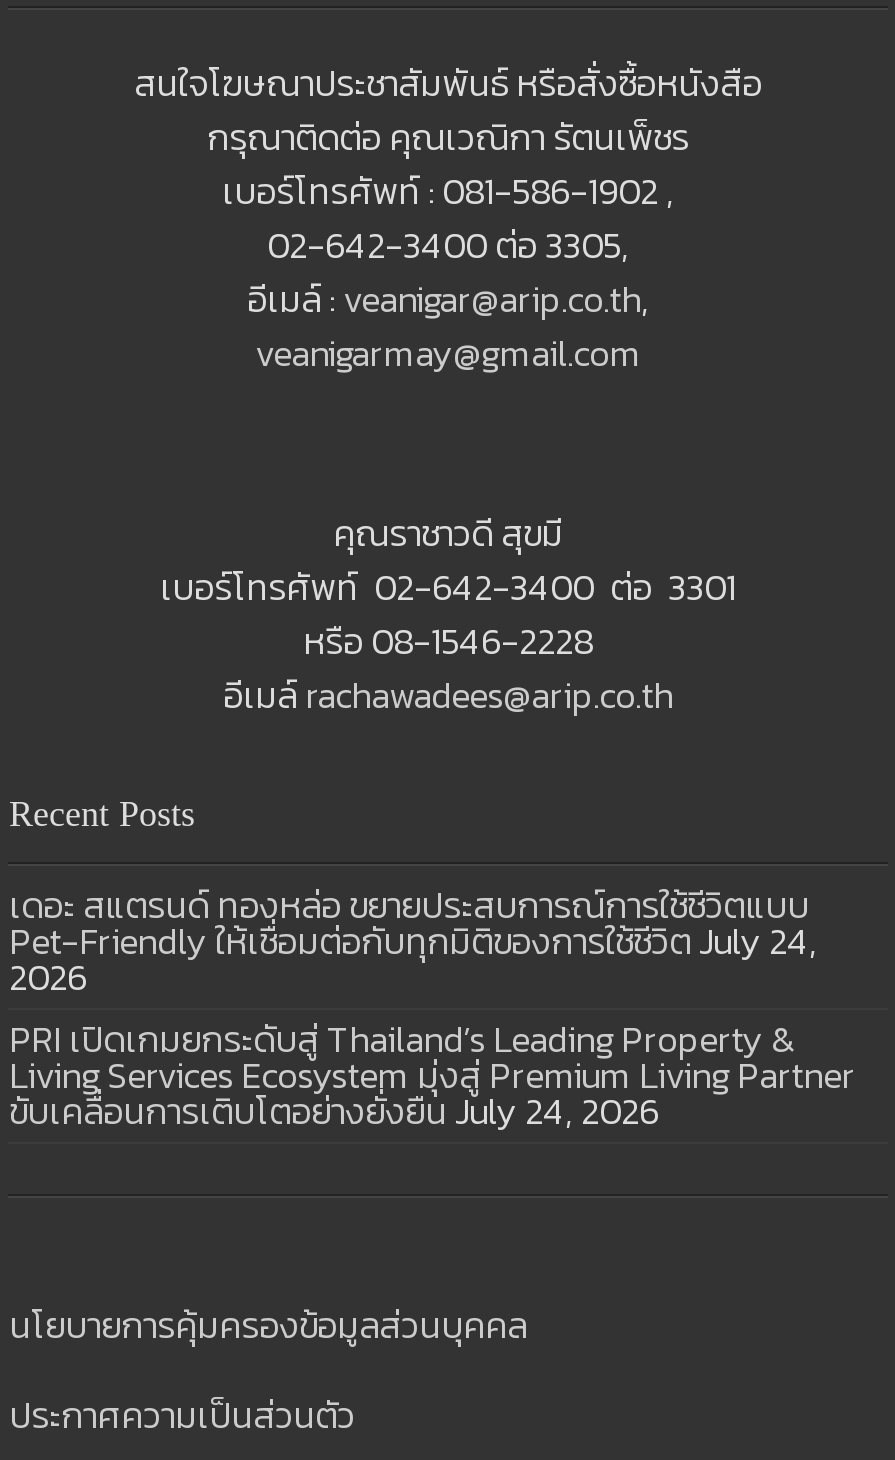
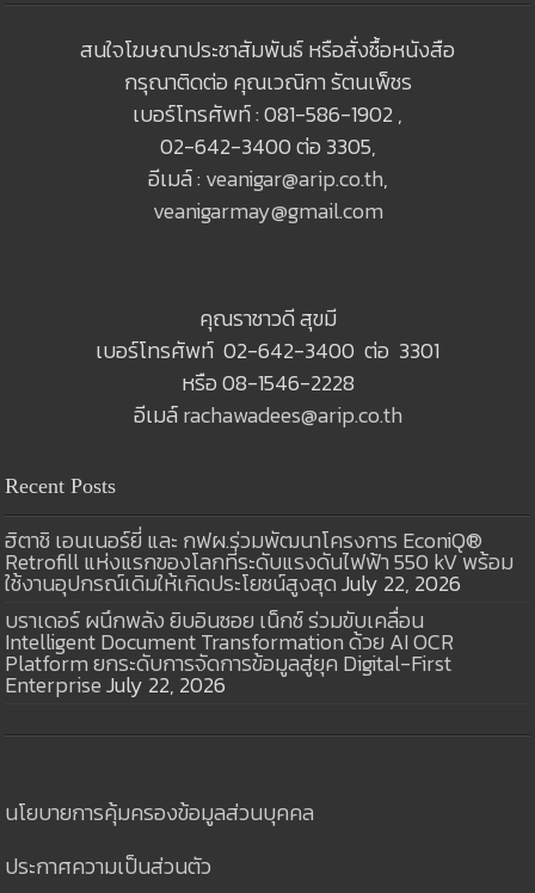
- เดอะ สแตรนด์ ทองหล่อ ขยายประสบการณ์การใช้ชีวิตแบบ
- Pet-Friendly ให้เชื่อมต่อกับทุกมิติของการใช้ชีวิต July 24,
- 2026
- PRI เปิดเกมยกระดับสู่ Thailand’s Leading Property &
- Living Services Ecosystem มุ่งสู่ Premium Living Partner
- ขับเคลื่อนการเติบโตอย่างยั่งยืน July 24, 2026
+ ฮิตาชิ เอนเนอร์ยี่ และ กฟผ.ร่วมพัฒนาโครงการ EconiQ®
+ Retrofill แห่งแรกของโลกที่ระดับแรงดันไฟฟ้า 550 kV พร้อม
+ ใช้งานอุปกรณ์เดิมให้เกิดประโยชน์สูงสุด July 22, 2026
+ บราเดอร์ ผนึกพลัง ยิบอินซอย เน็กซ์ ร่วมขับเคลื่อน
+ Intelligent Document Transformation ด้วย AI OCR
+ Platform ยกระดับการจัดการข้อมูลสู่ยุค Digital-First
+ Enterprise July 22, 2026
